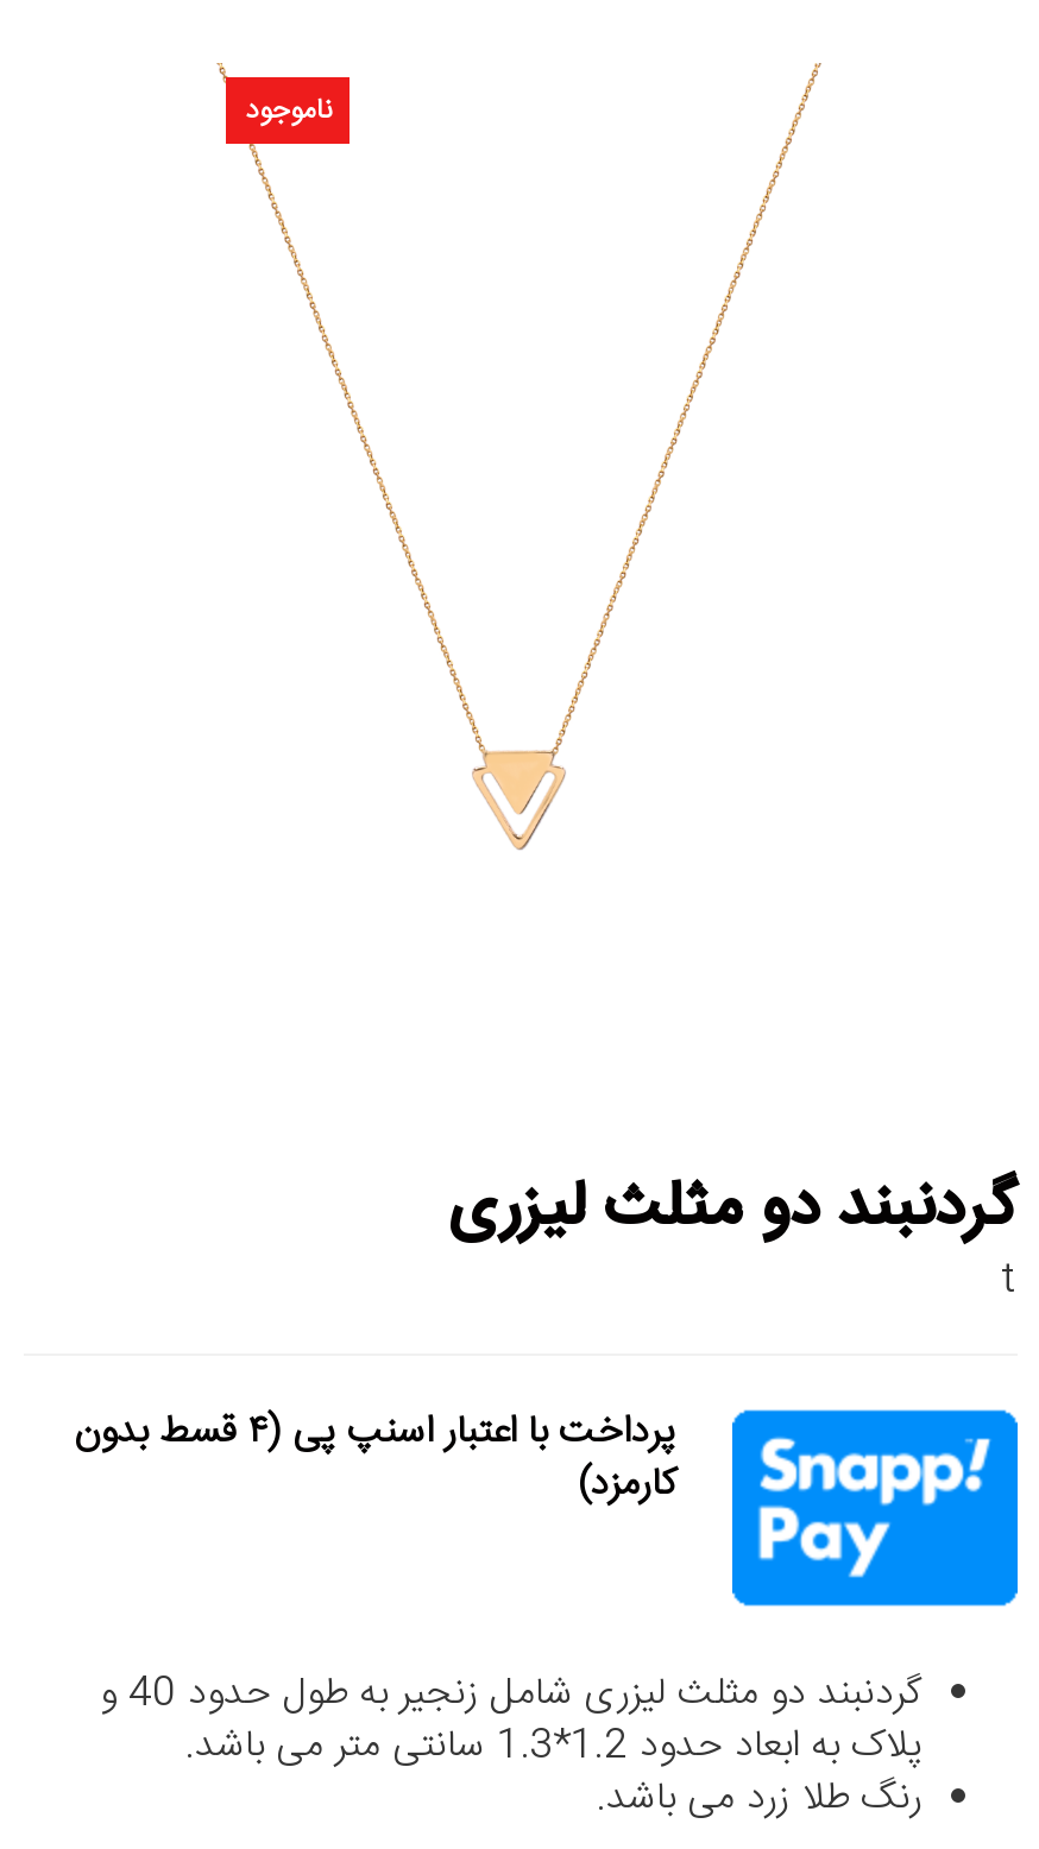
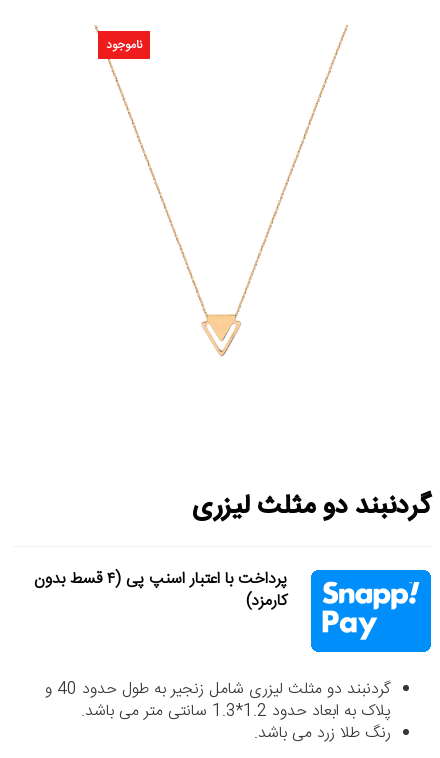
- t
